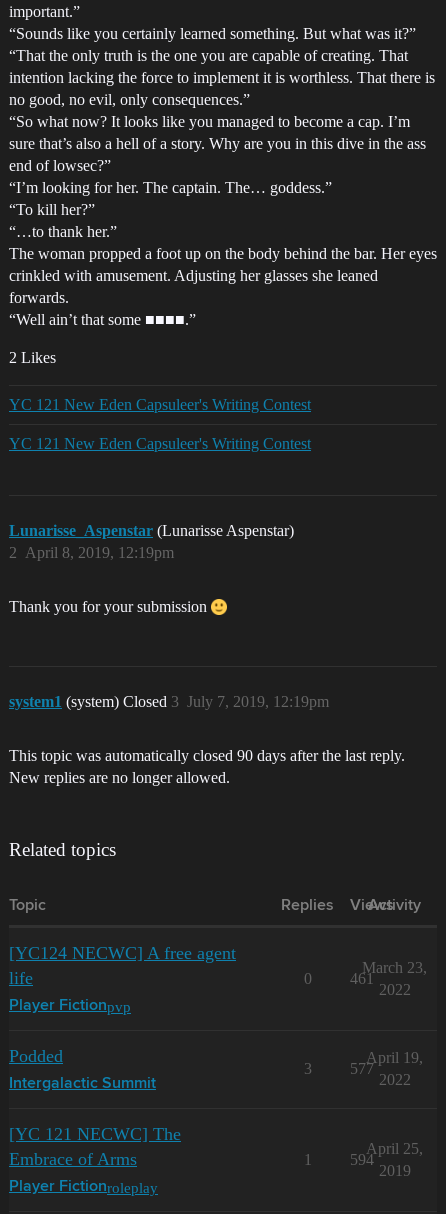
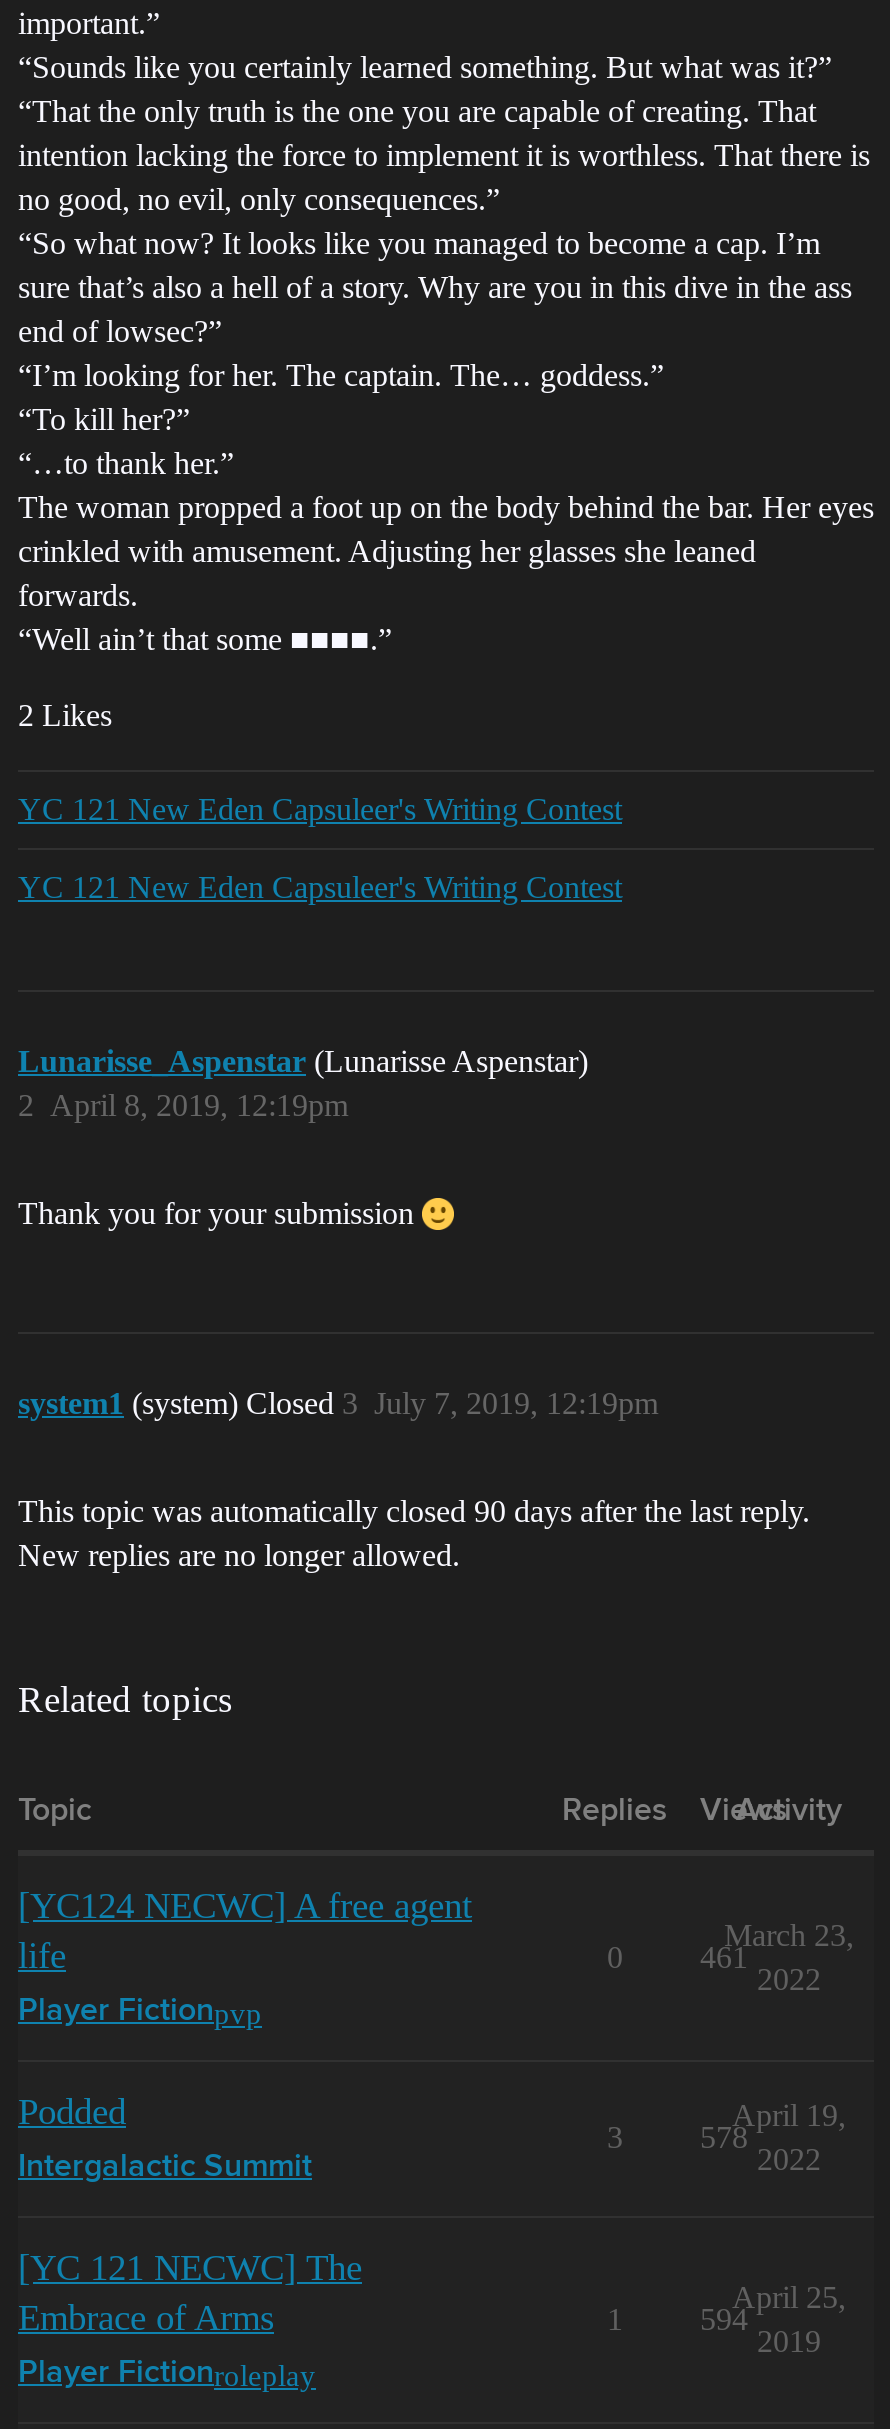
- 577
+ 578
